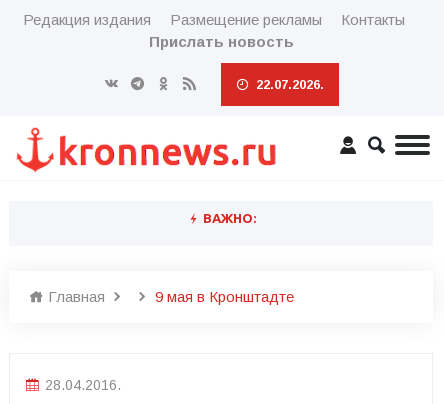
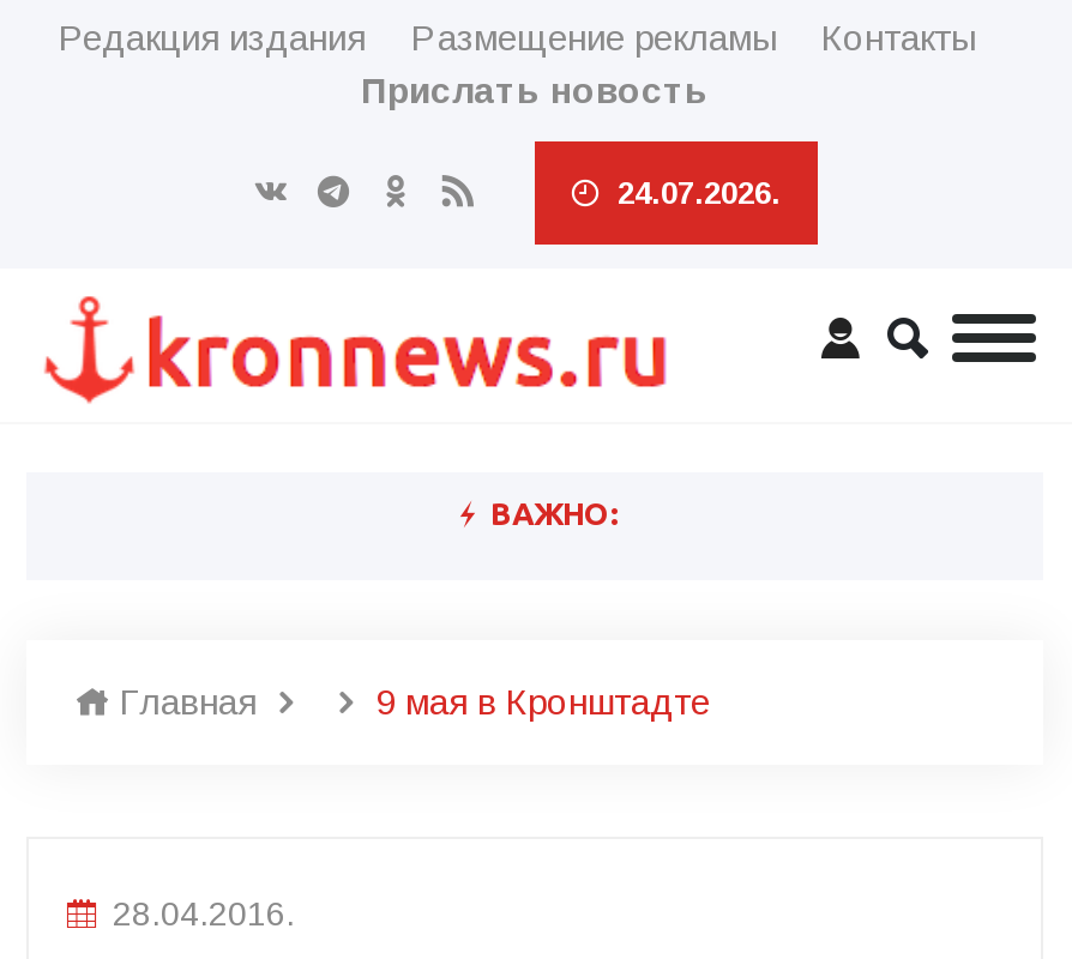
- 22.07.2026.
+ 24.07.2026.
